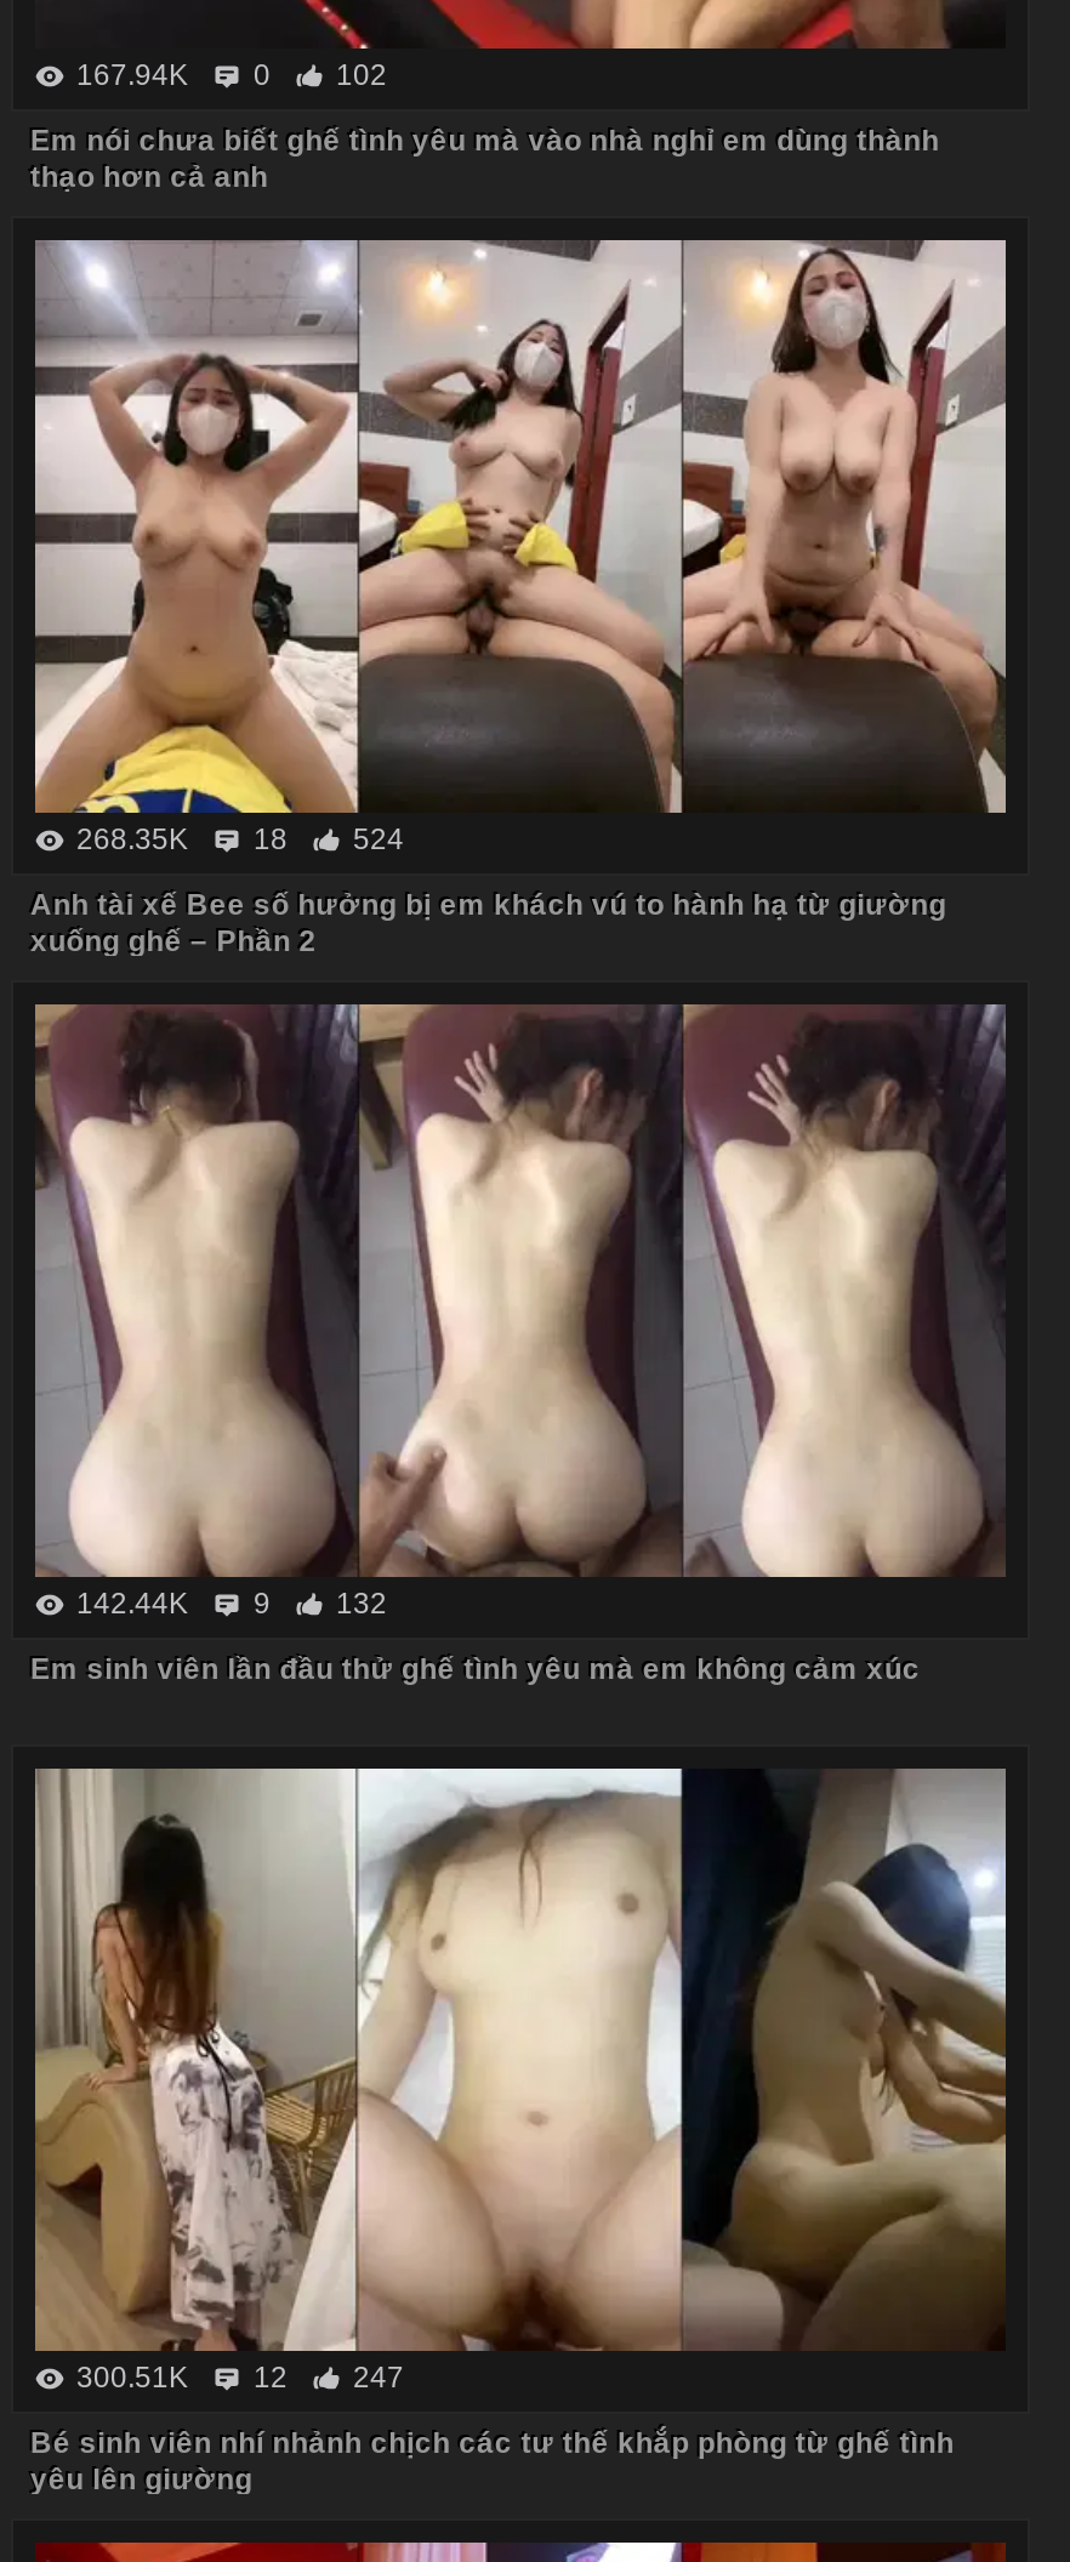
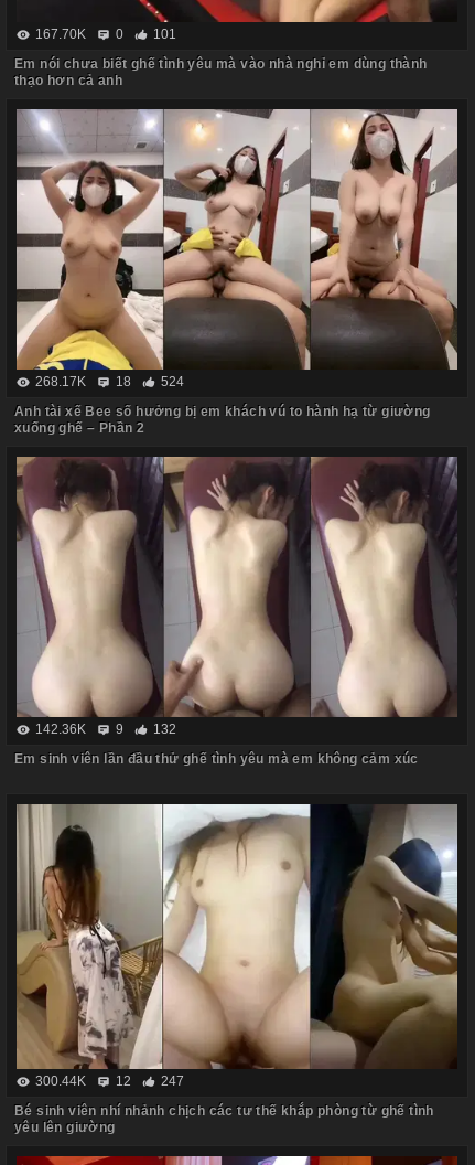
- 167.94K
+ 167.70K

- 102
+ 101

- 268.35K 18 524
+ 268.17K 18 524

- 142.44K 9 132
+ 142.36K 9 132

- 300.51K 12 247
+ 300.44K 12 247
